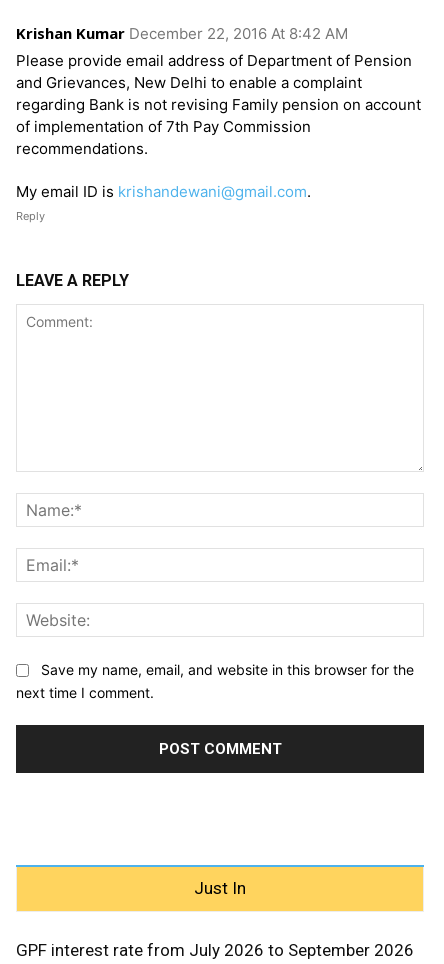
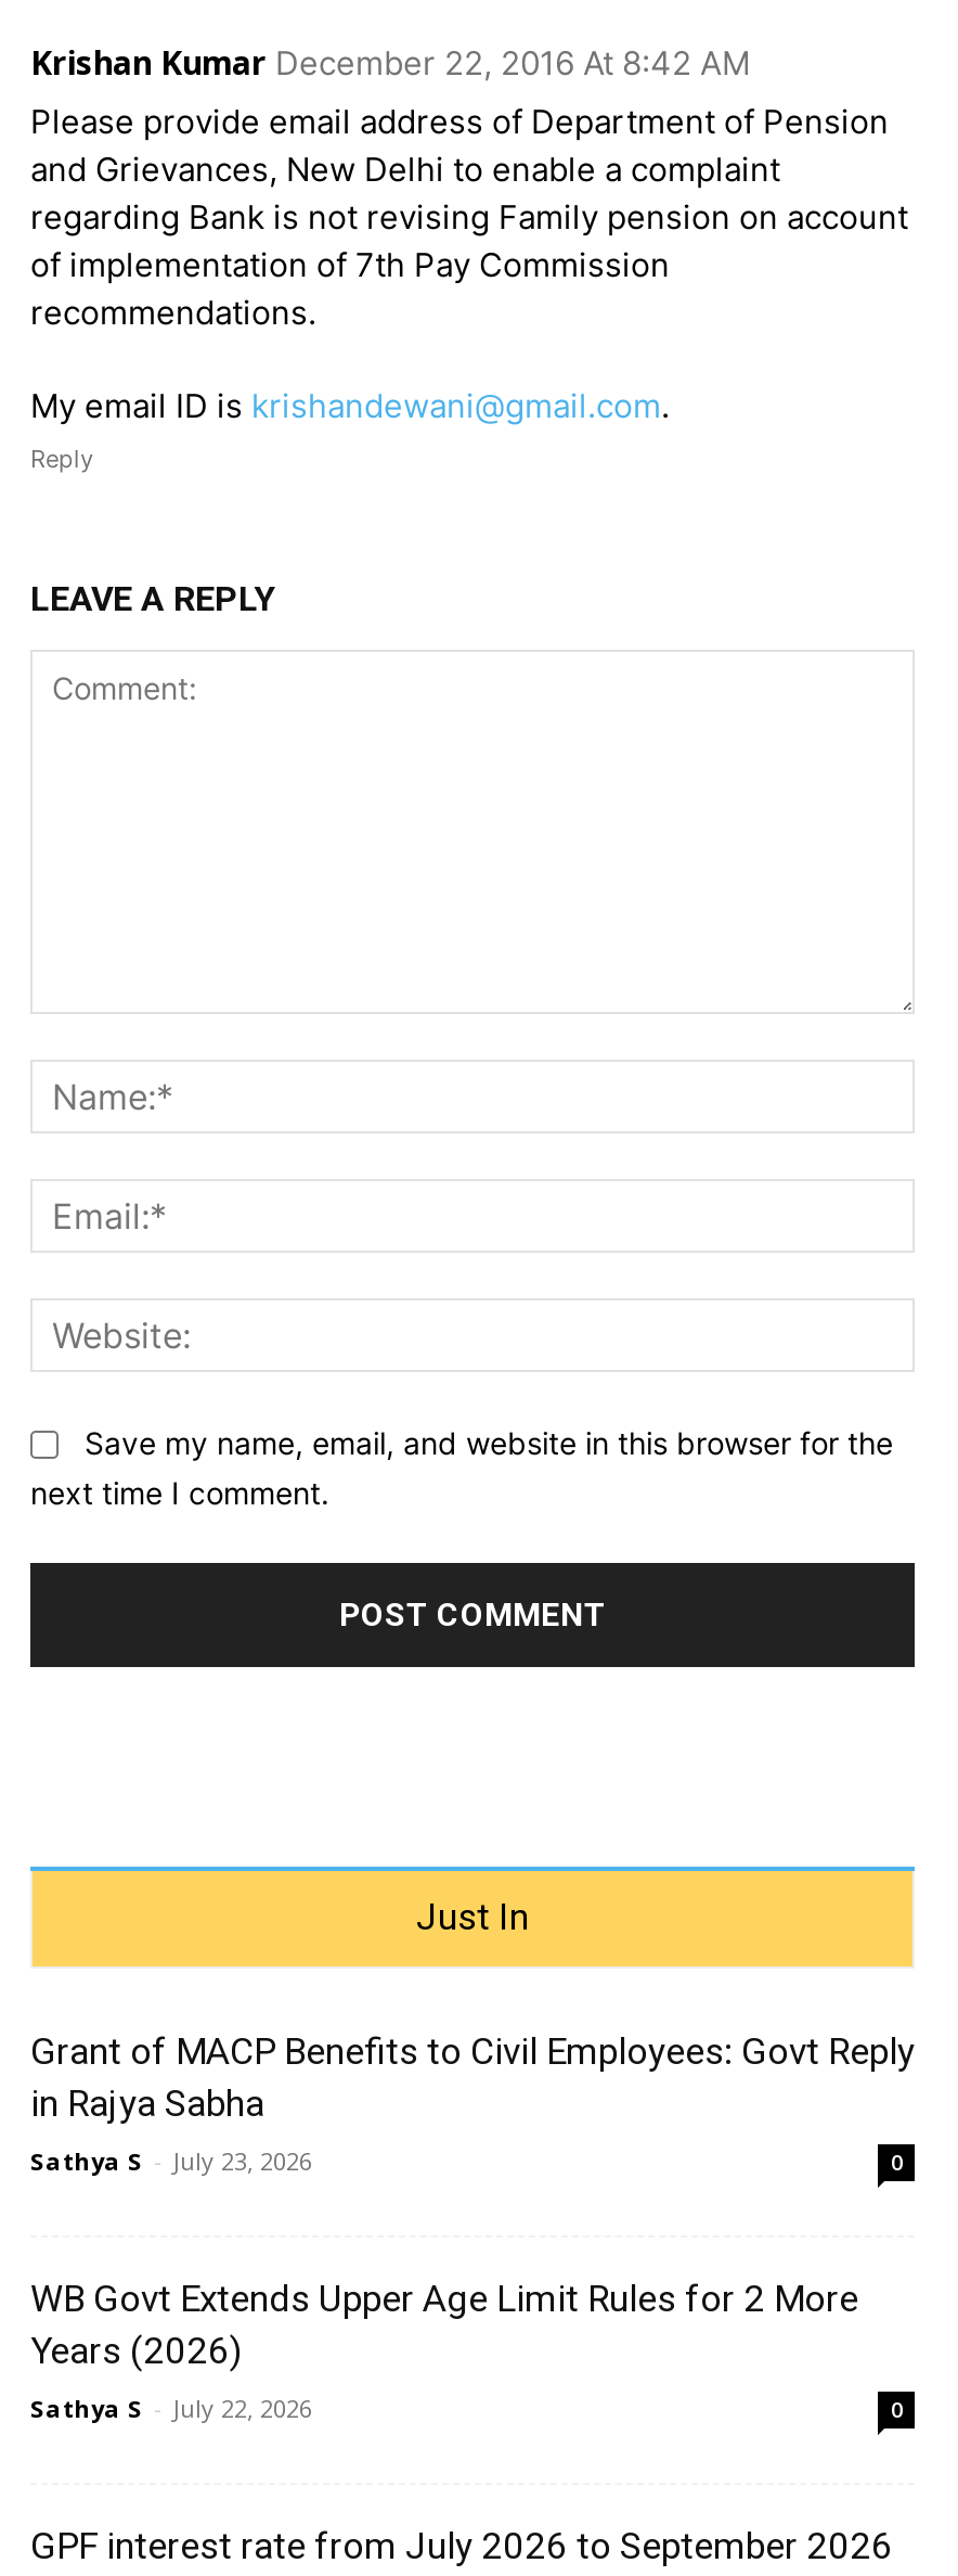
+ Grant of MACP Benefits to Civil Employees: Govt Reply
+ in Rajya Sabha
+ Sathya S - July 23, 2026
+ 0
+ WB Govt Extends Upper Age Limit Rules for 2 More
+ Years (2026)
+ Sathya S - July 22, 2026
+ 0
